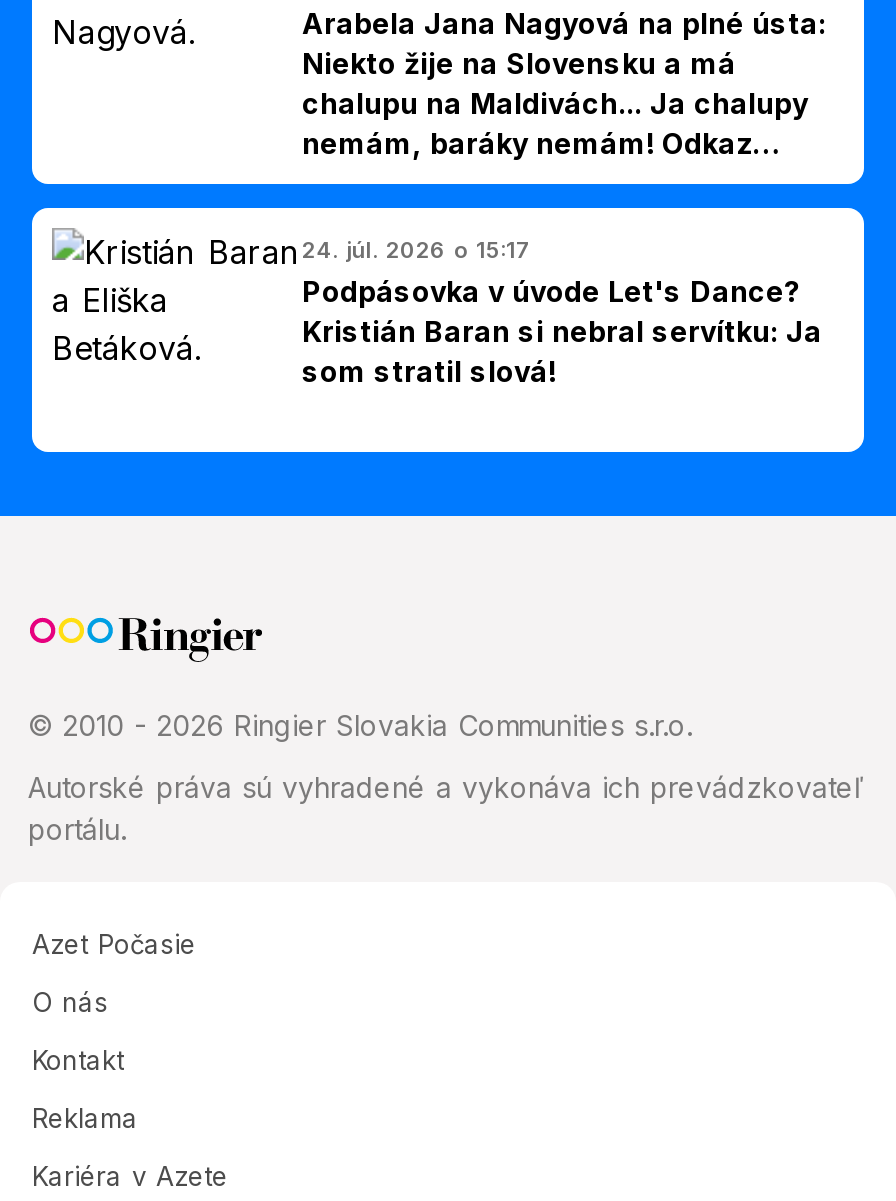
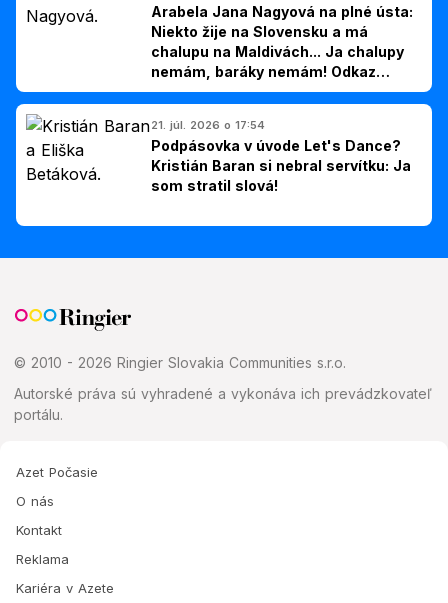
- 24. júl. 2026 o 15:17
+ 21. júl. 2026 o 17:54
